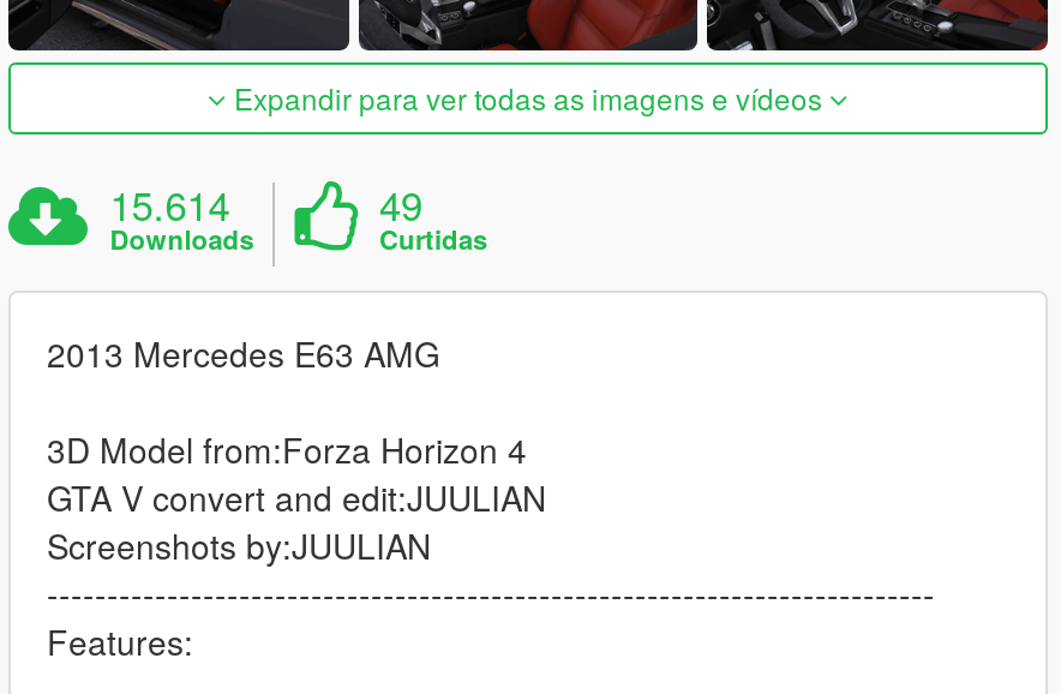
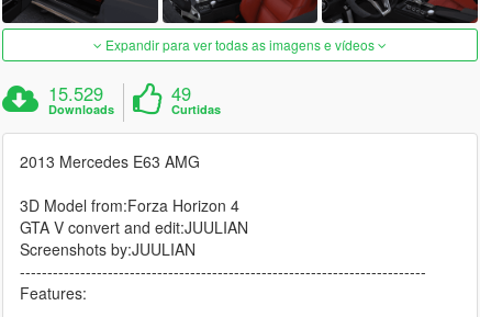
- 15.614
+ 15.529
